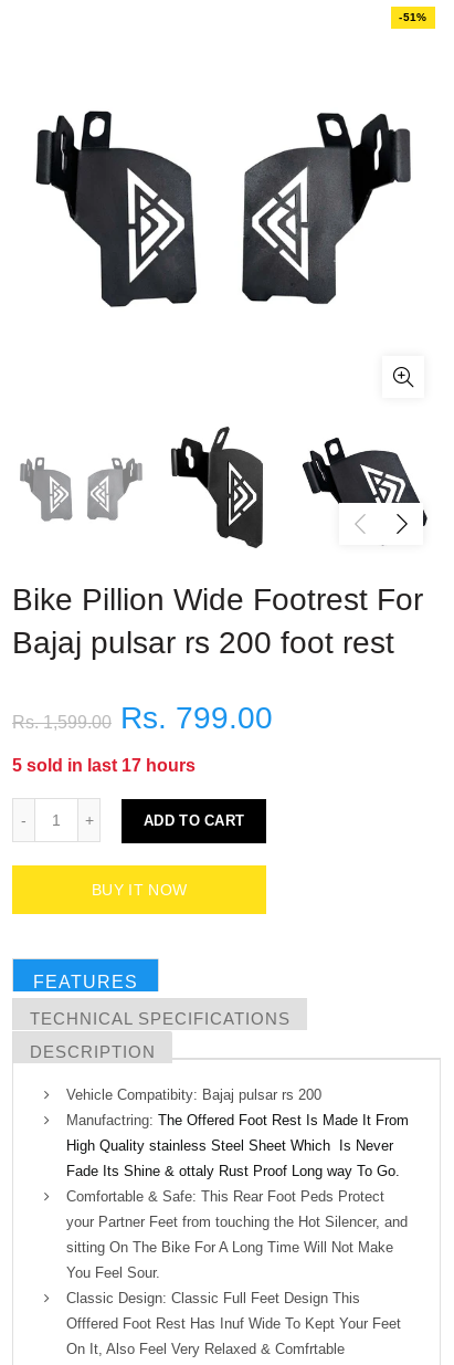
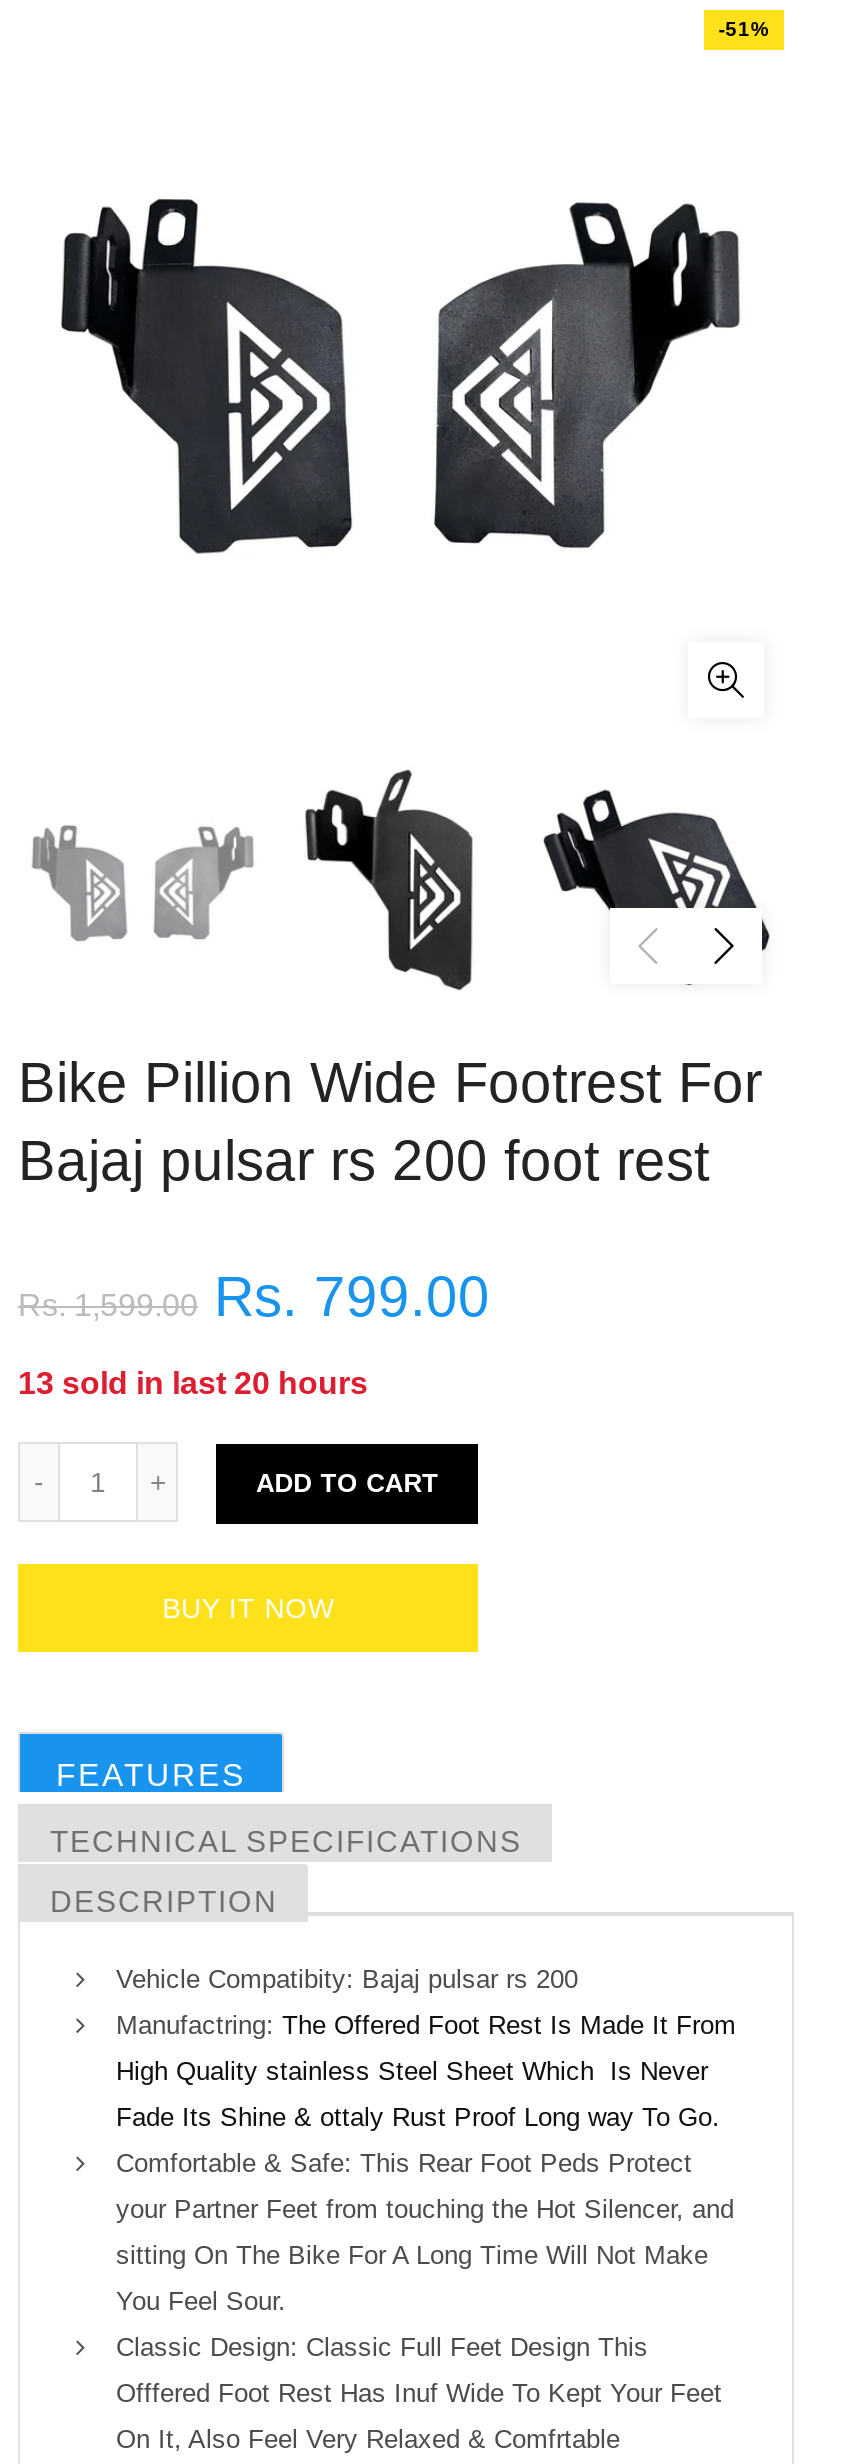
- 5 sold in last 17 hours
+ 13 sold in last 20 hours
